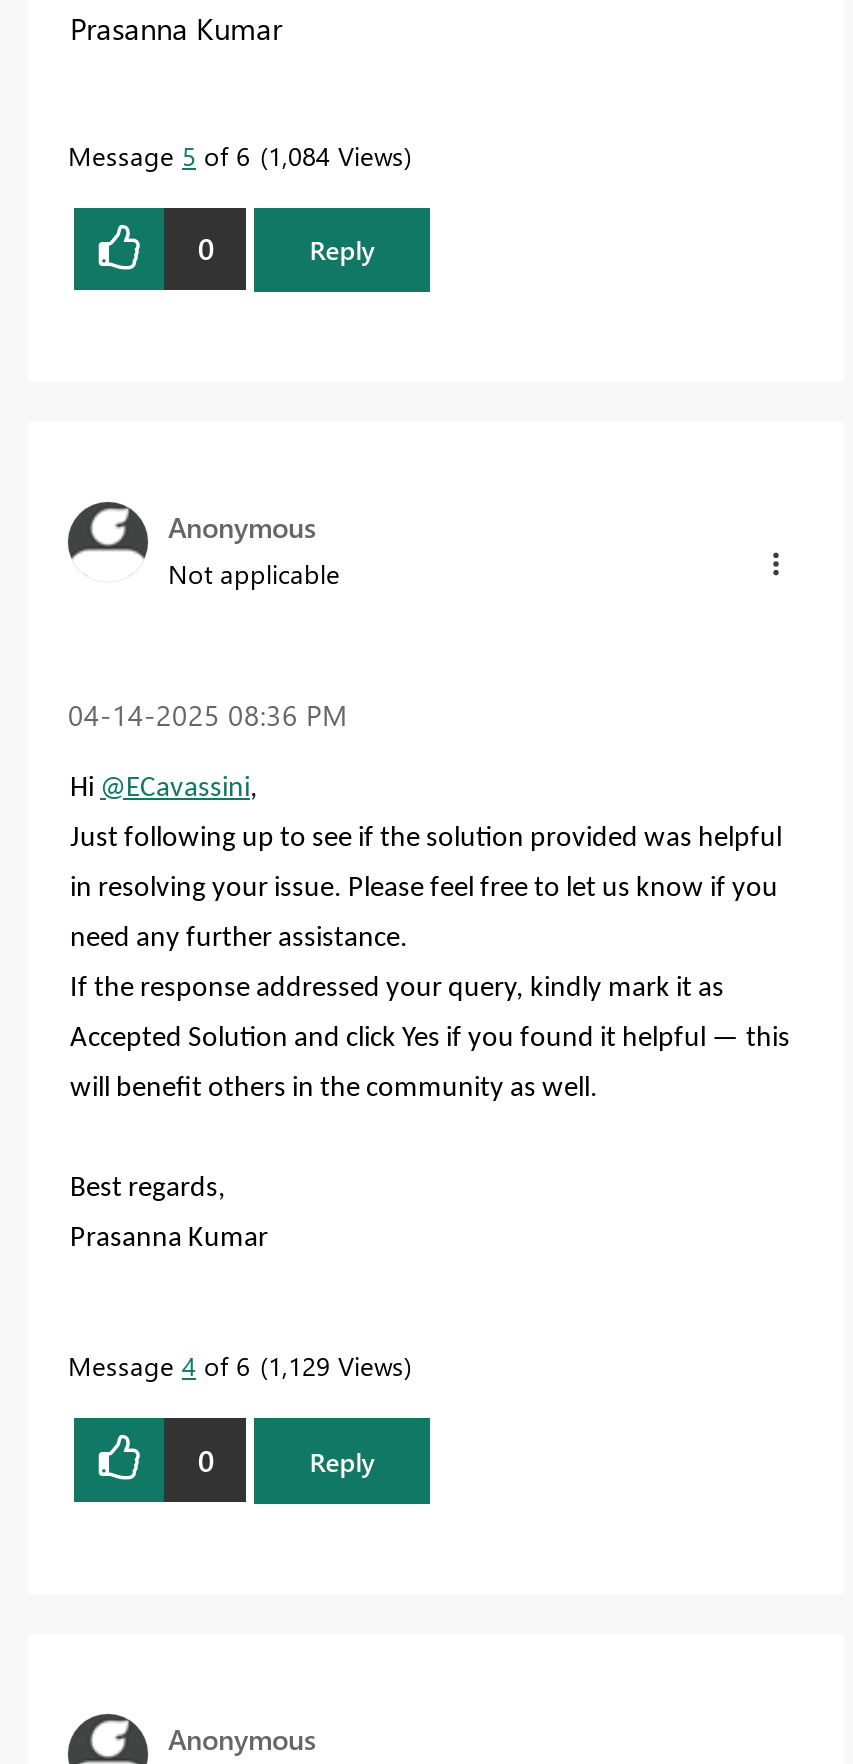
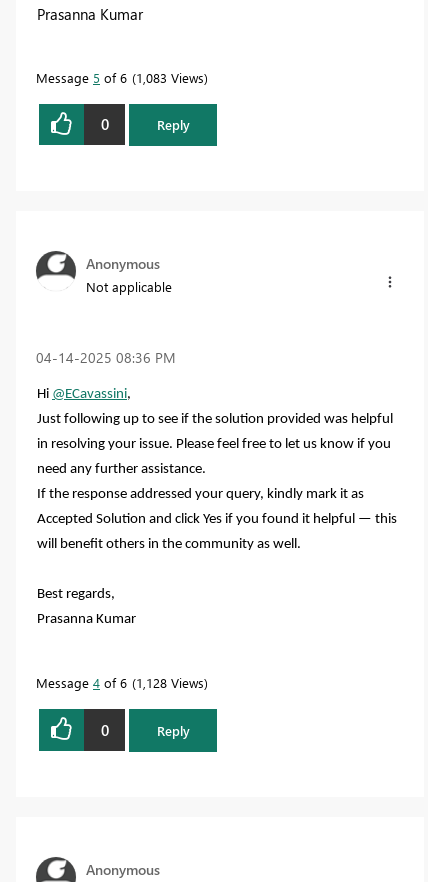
- Message 5 of 6 1,084 Views
+ Message 5 of 6 1,083 Views

- Message 4 of 6 1,129 Views
+ Message 4 of 6 1,128 Views
